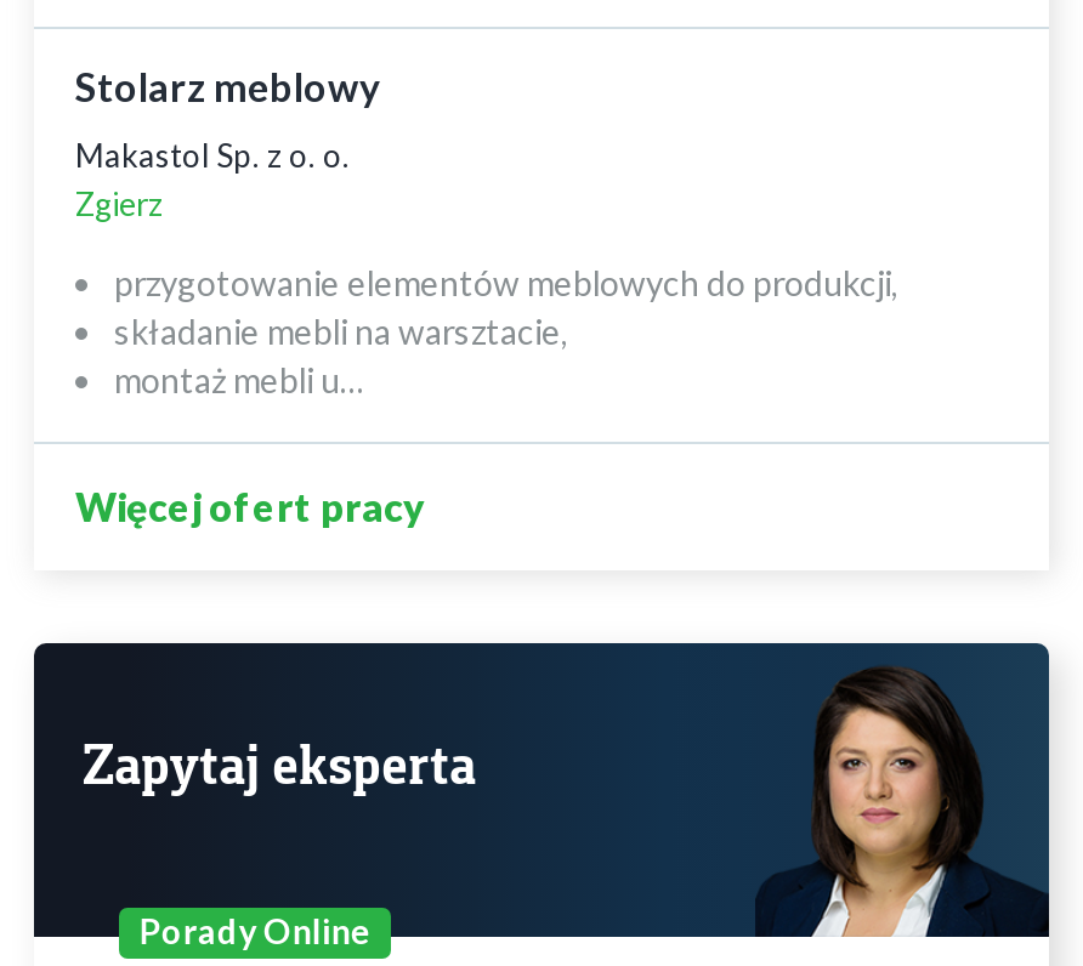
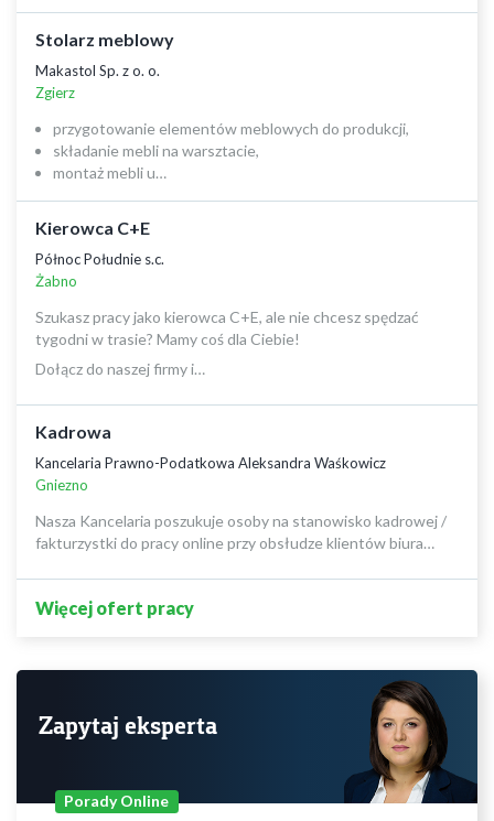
+ Kierowca C+E
+ Północ Południe s.c.
+ Żabno
+ Szukasz pracy jako kierowca C+E, ale nie chcesz spędzać
+ tygodni w trasie? Mamy coś dla Ciebie!
+ Dołącz do naszej firmy i…
+ Kadrowa
+ Kancelaria Prawno-Podatkowa Aleksandra Waśkowicz
+ Gniezno
+ Nasza Kancelaria poszukuje osoby na stanowisko kadrowej /
+ fakturzystki do pracy online przy obsłudze klientów biura…
